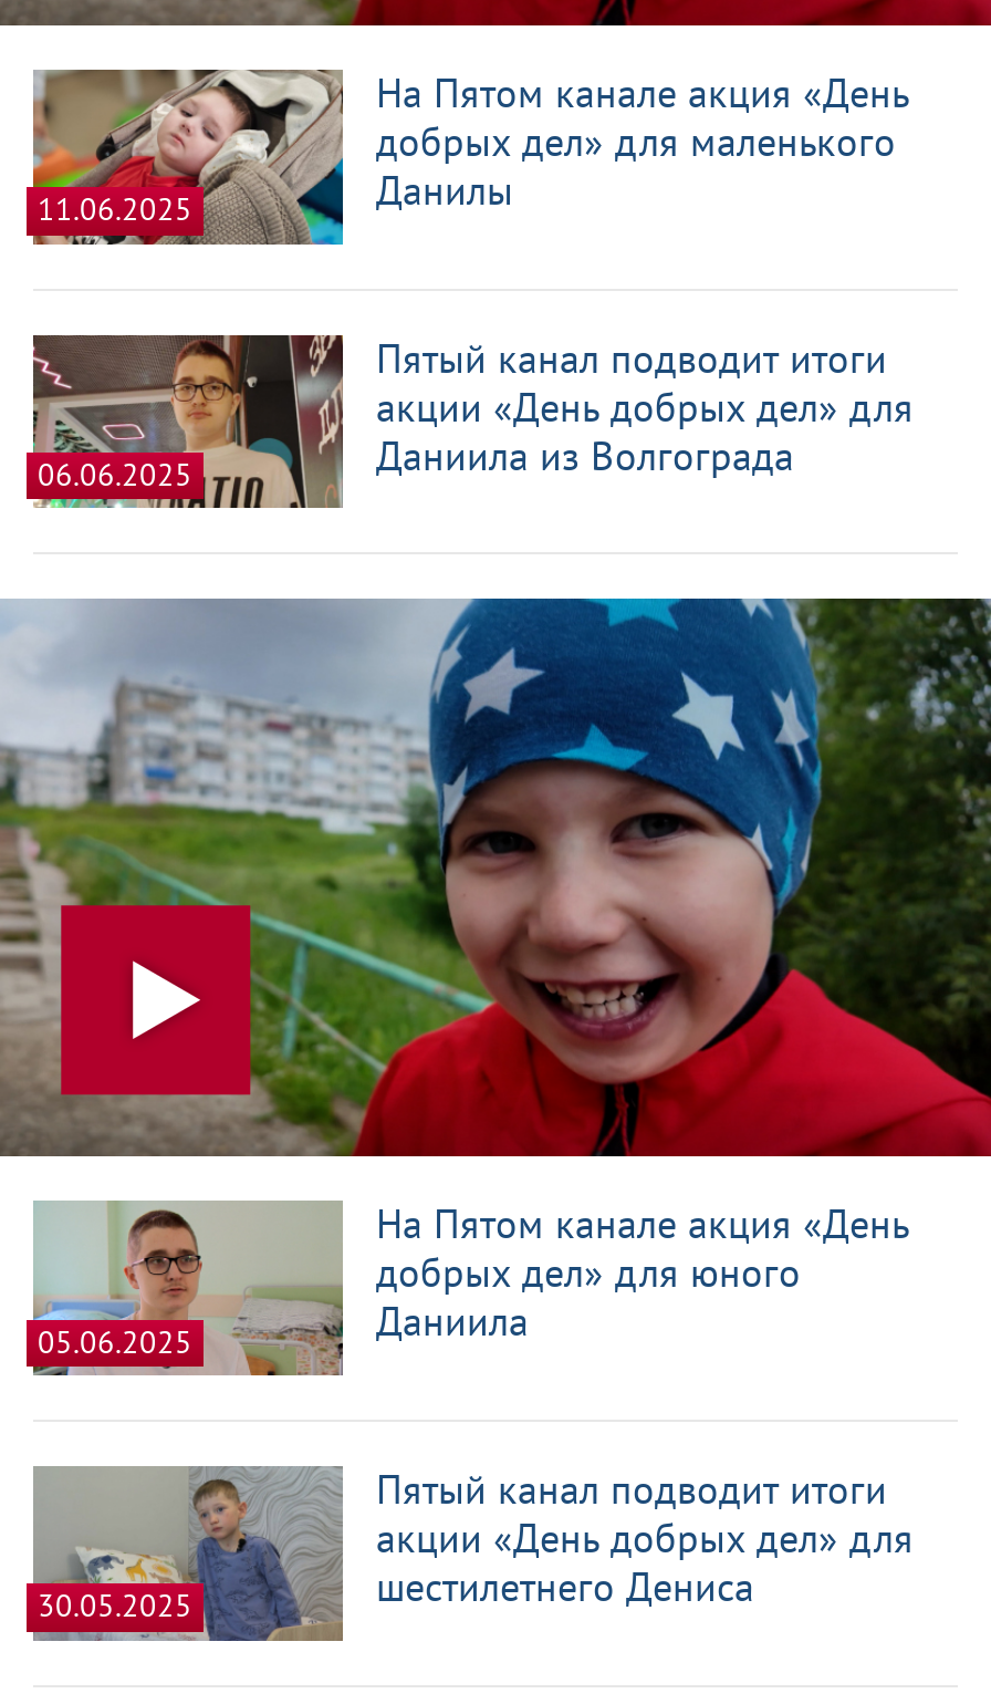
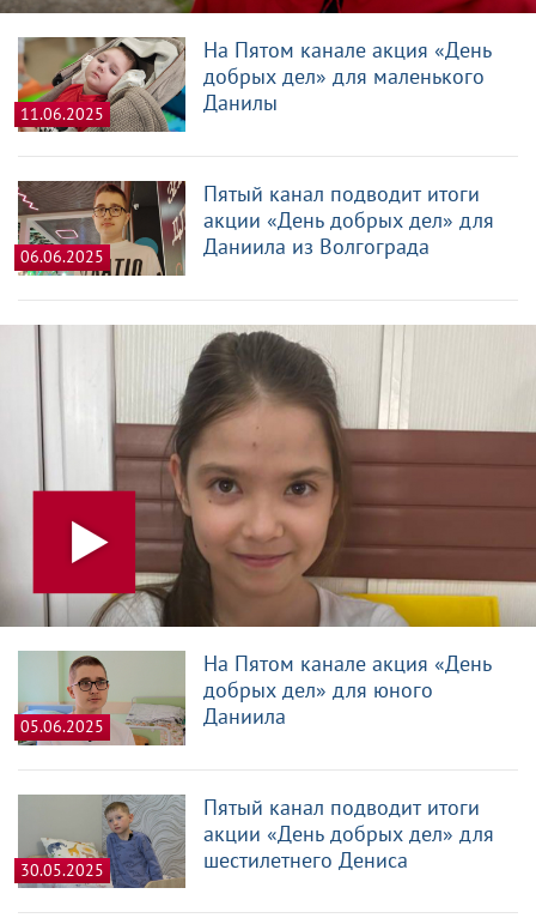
- [image]
+ [image]
